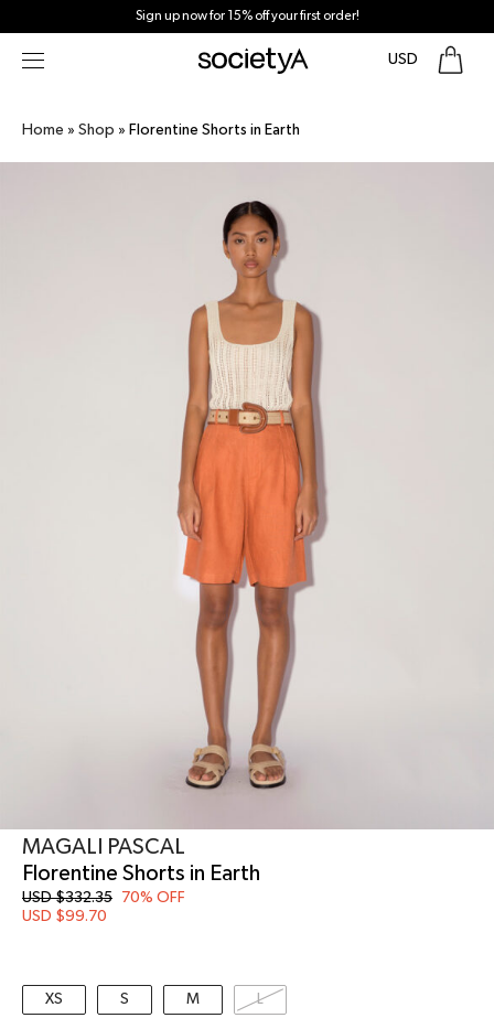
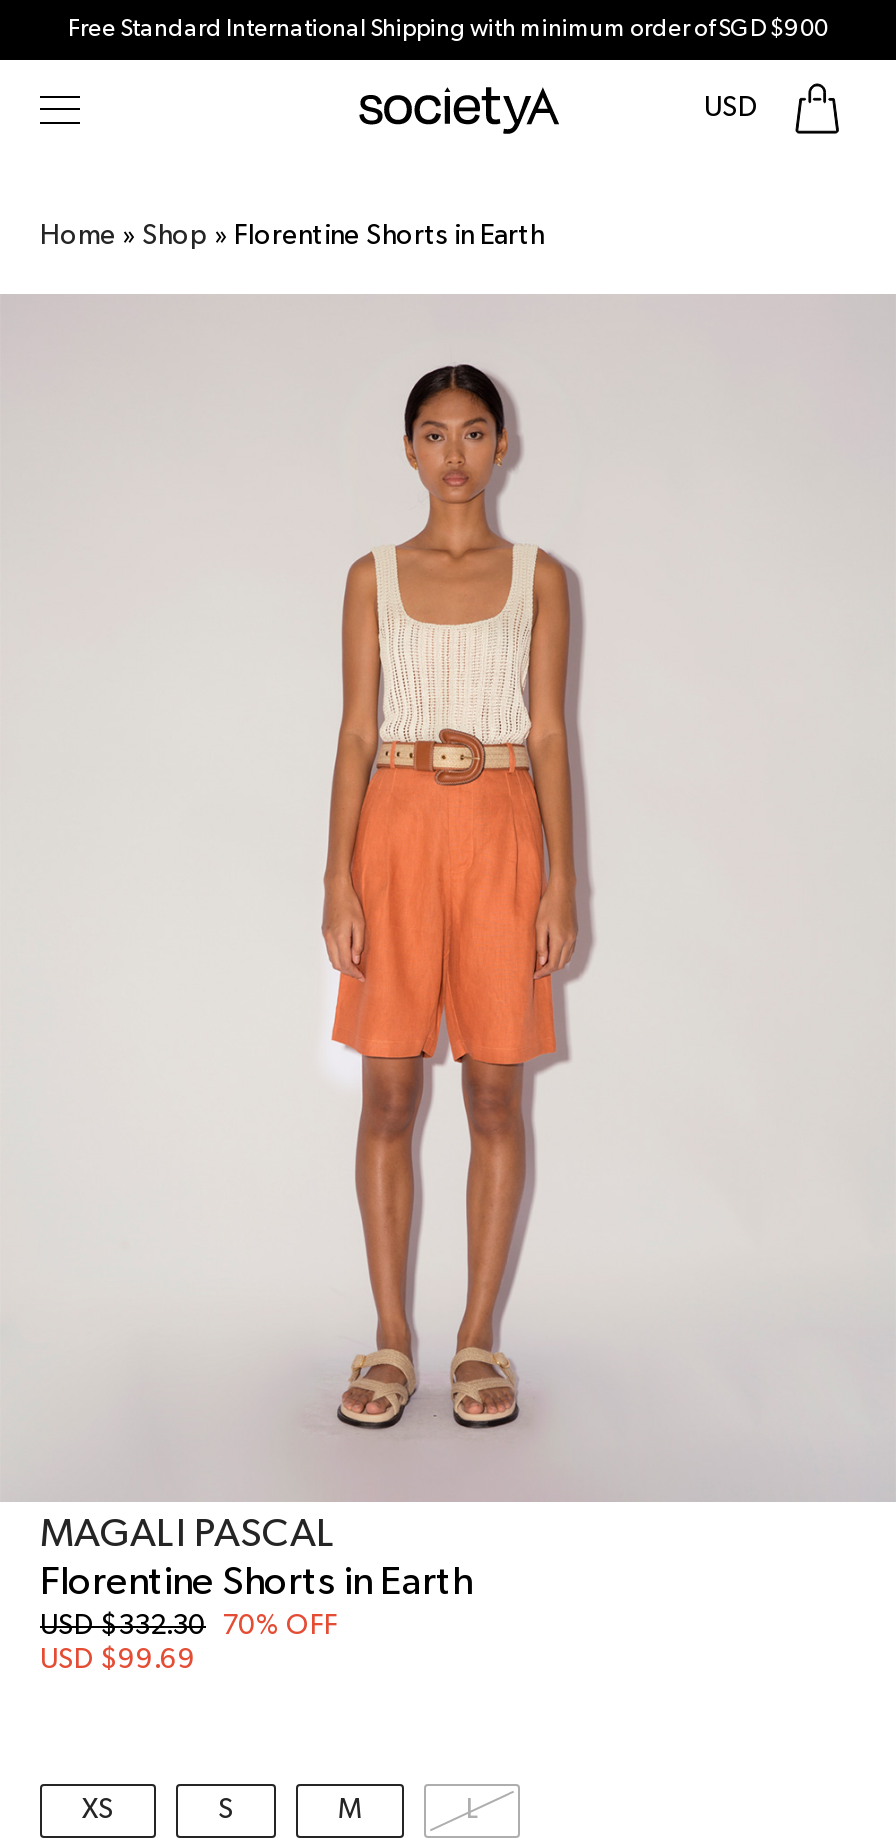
- Sign up now for 15% off your first order!
+ Free Standard International Shipping with minimum order of SGD $900

- USD $332.35 70% OFF
+ USD $332.30 70% OFF

- USD $99.70
+ USD $99.69
